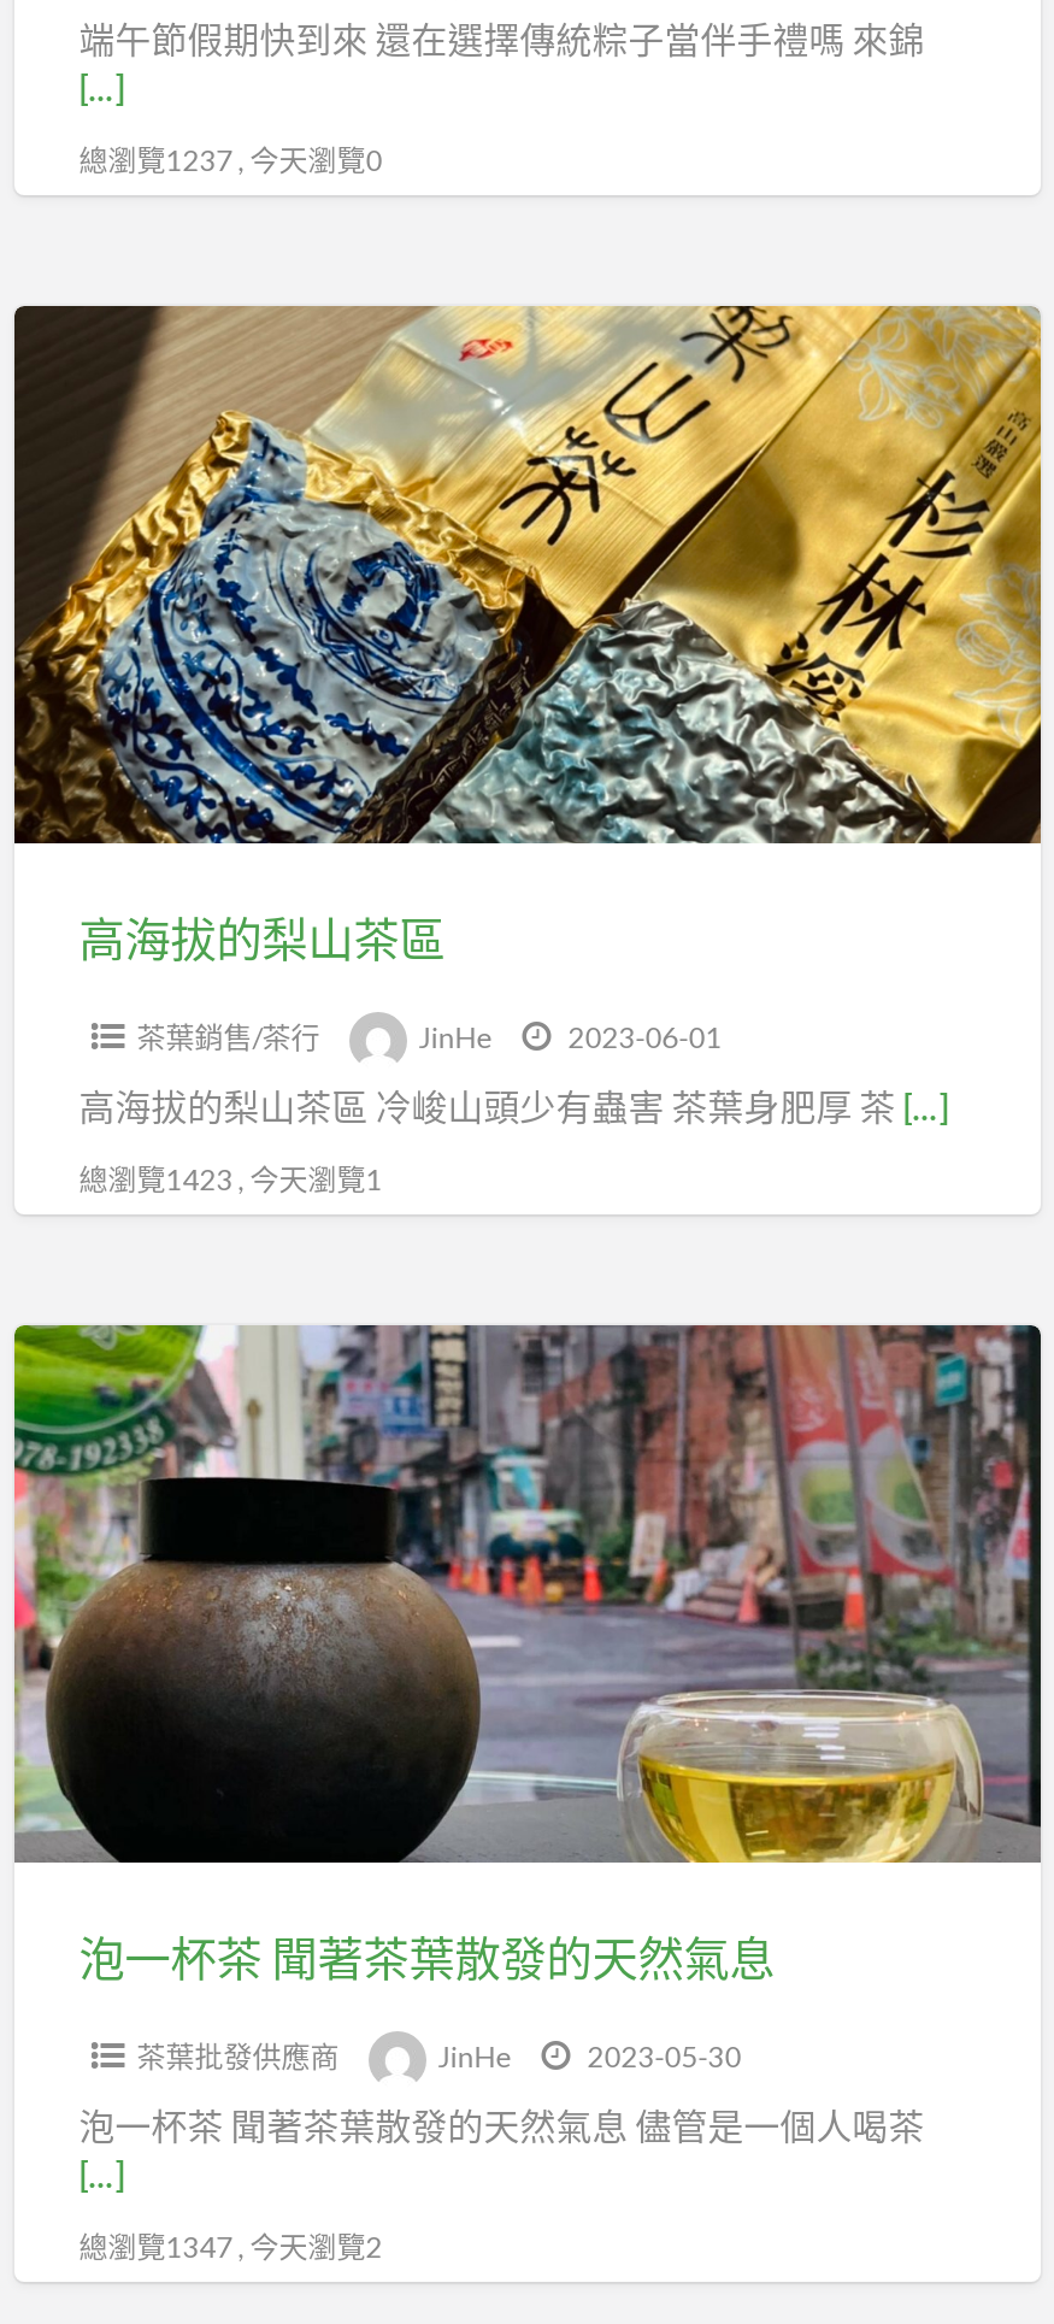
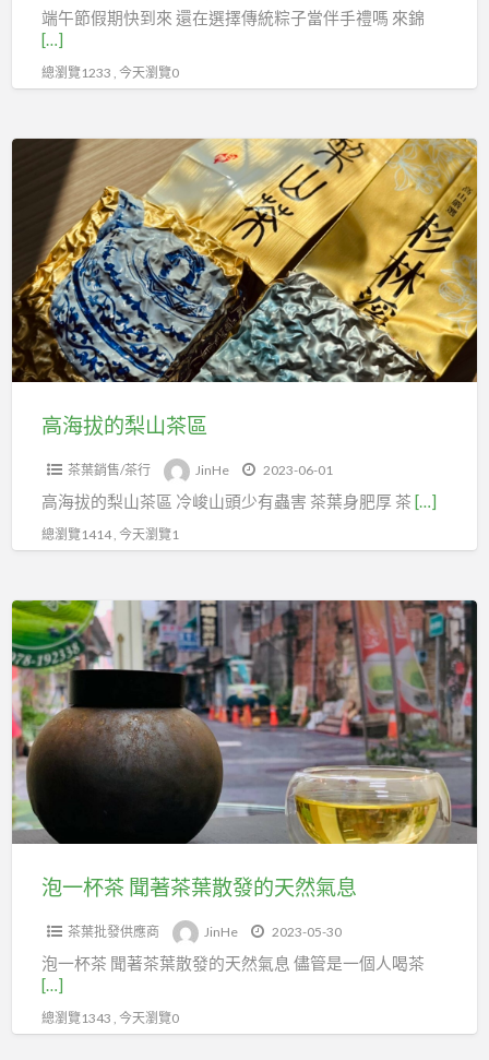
- 總瀏覽1237 , 今天瀏覽0
+ 總瀏覽1233 , 今天瀏覽0

- 總瀏覽1423 , 今天瀏覽1
+ 總瀏覽1414 , 今天瀏覽1

- 總瀏覽1347 , 今天瀏覽2
+ 總瀏覽1343 , 今天瀏覽0
